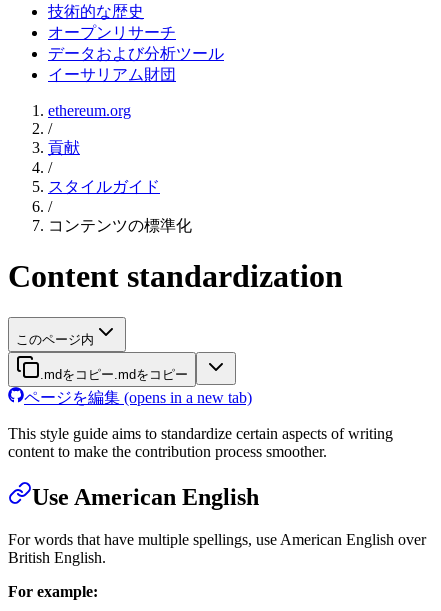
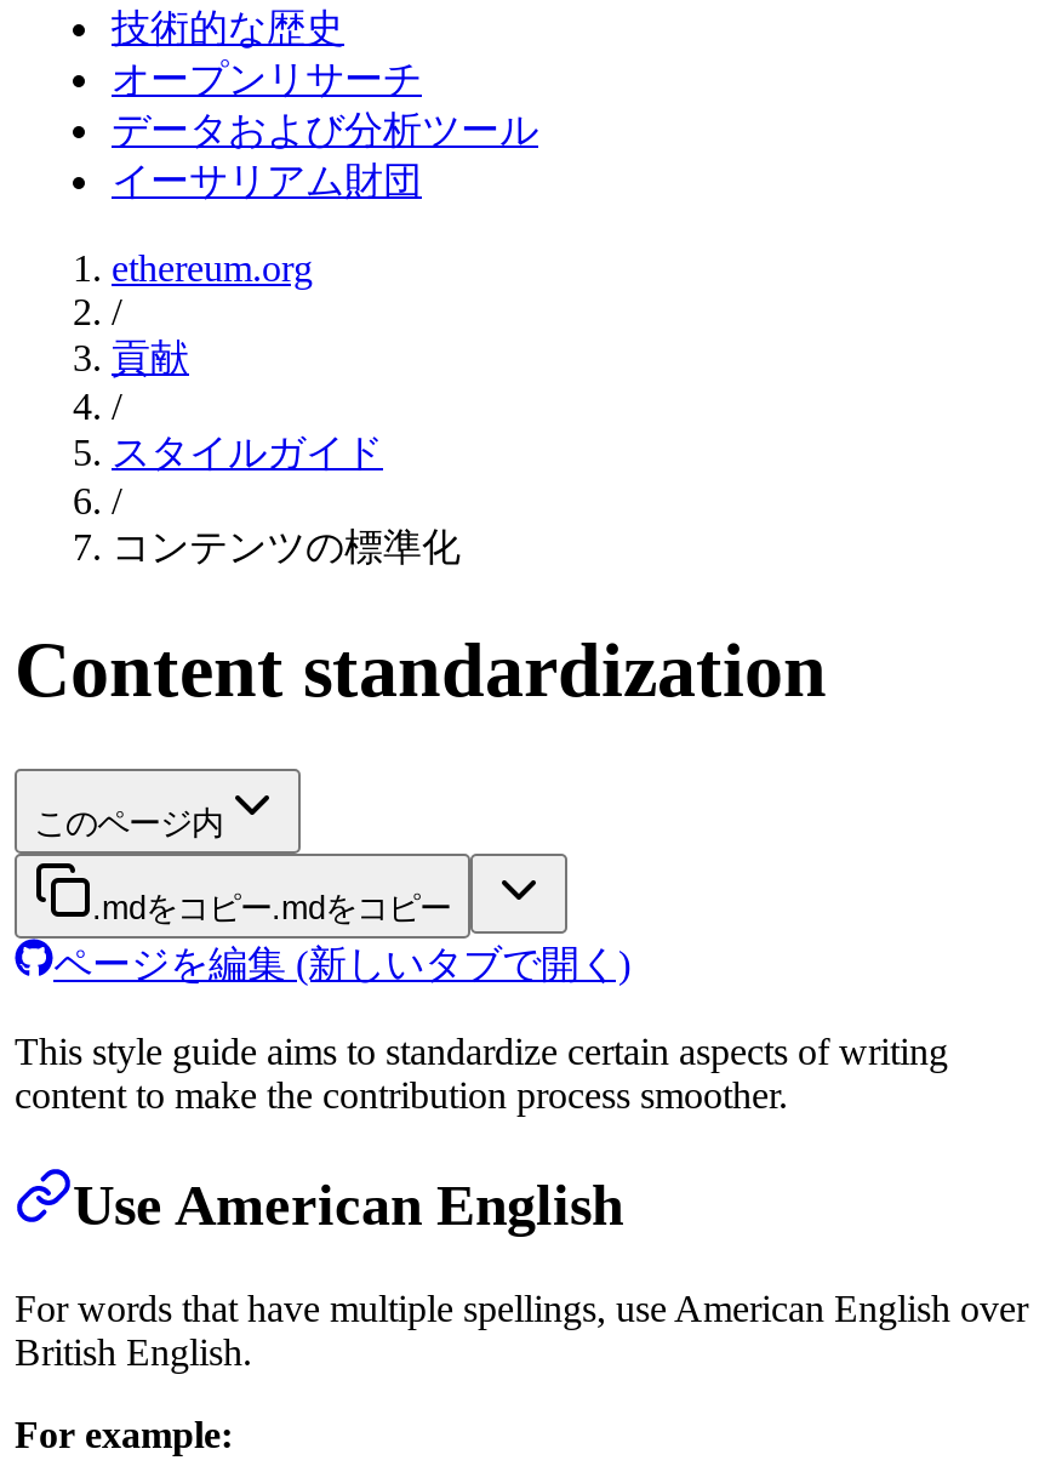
- ページを編集 (opens in a new tab)
+ ページを編集 (新しいタブで開く)
